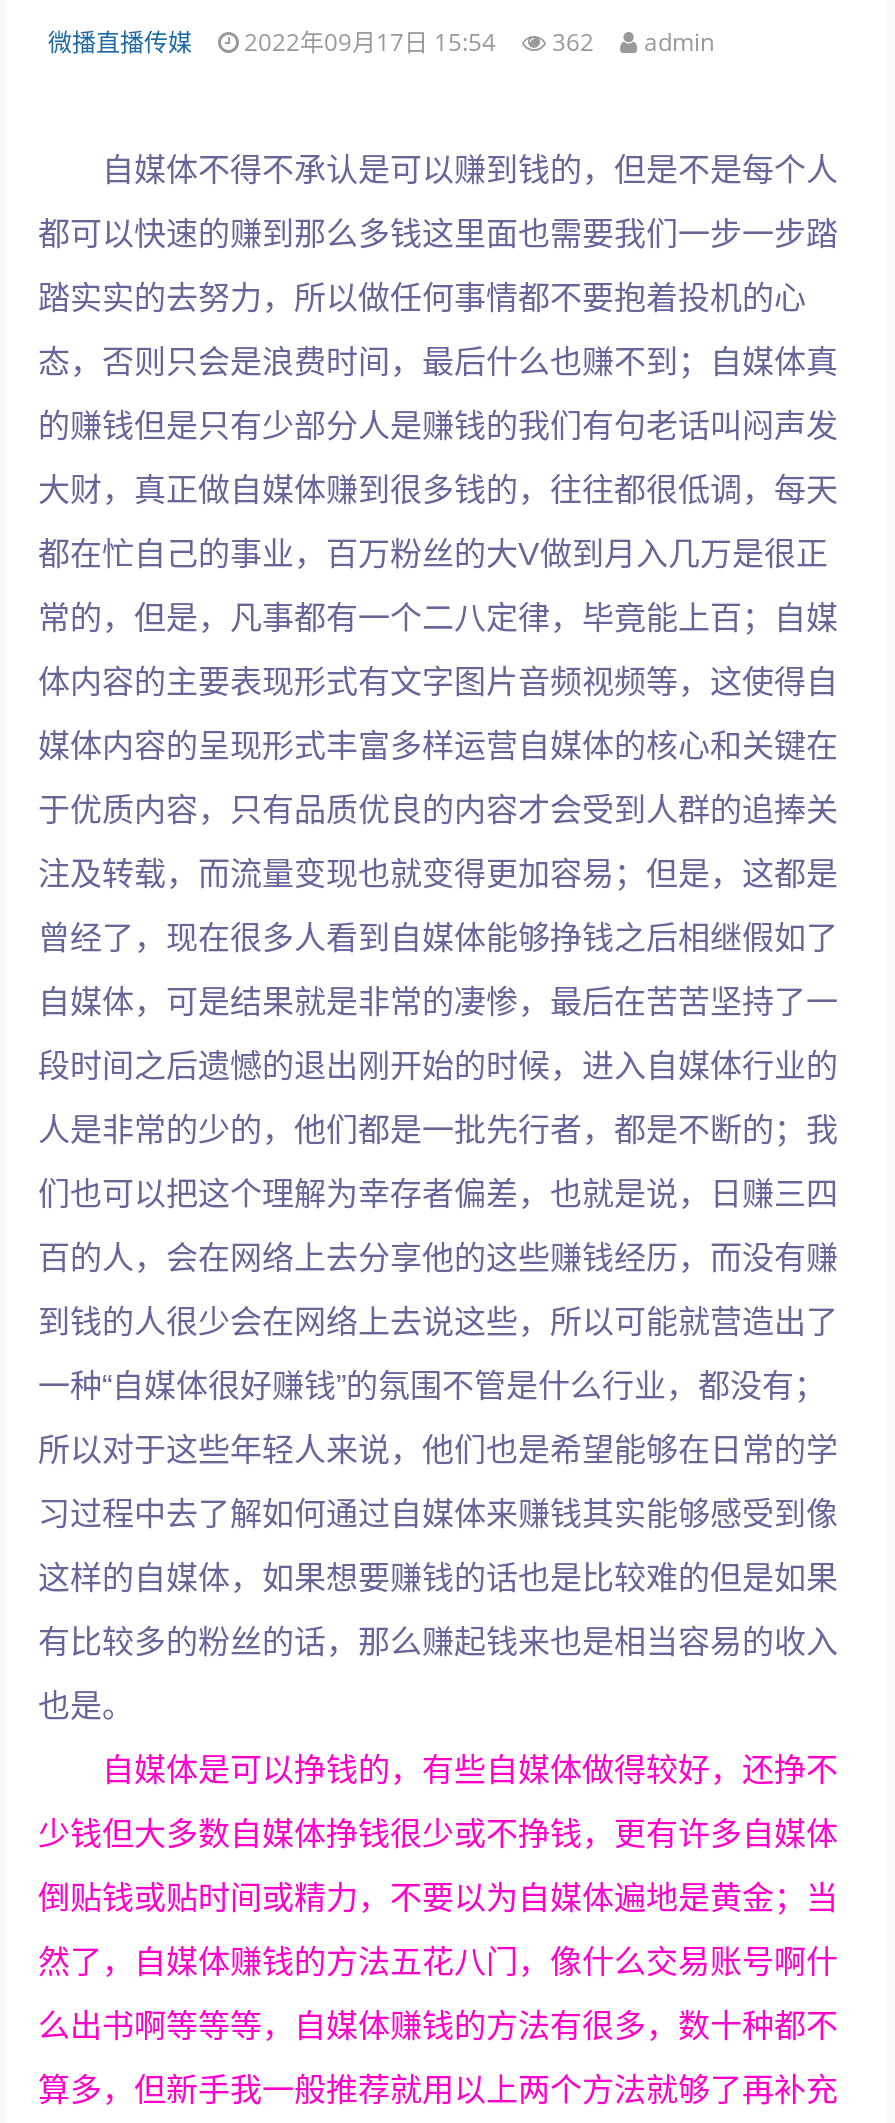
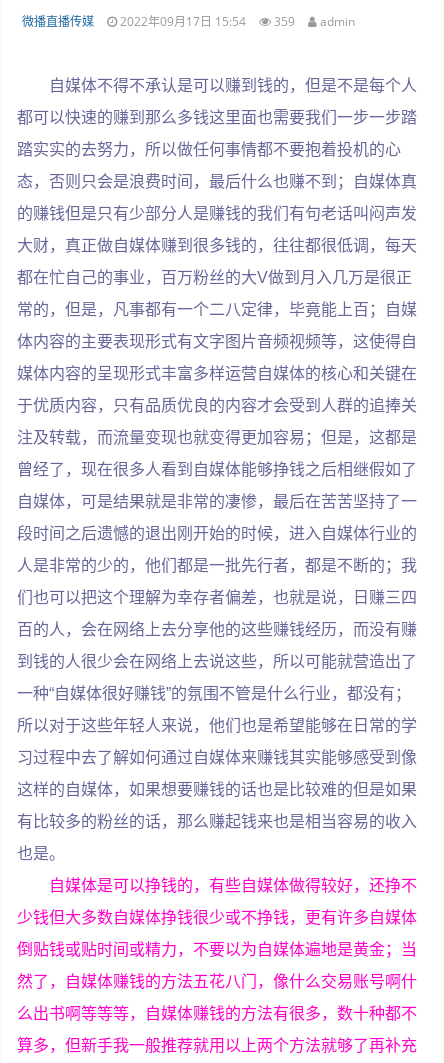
- 微播直播传媒 2022年09月17日 15:54 362 admin
+ 微播直播传媒 2022年09月17日 15:54 359 admin
